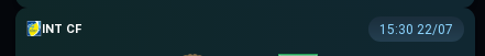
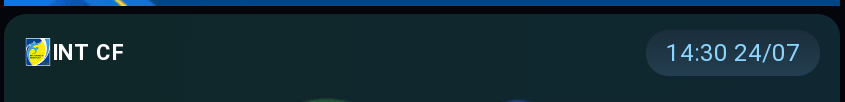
- 15:30 22/07
+ 14:30 24/07
